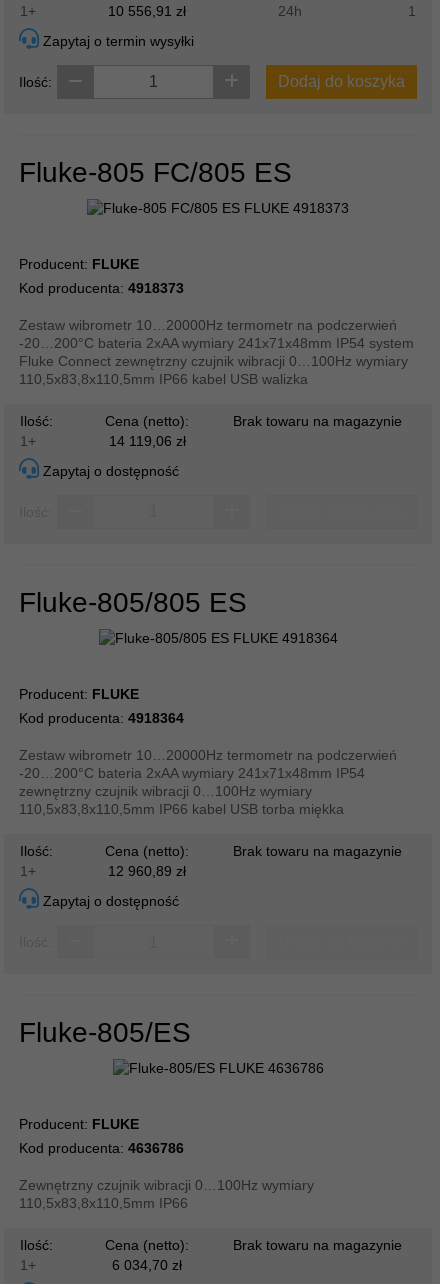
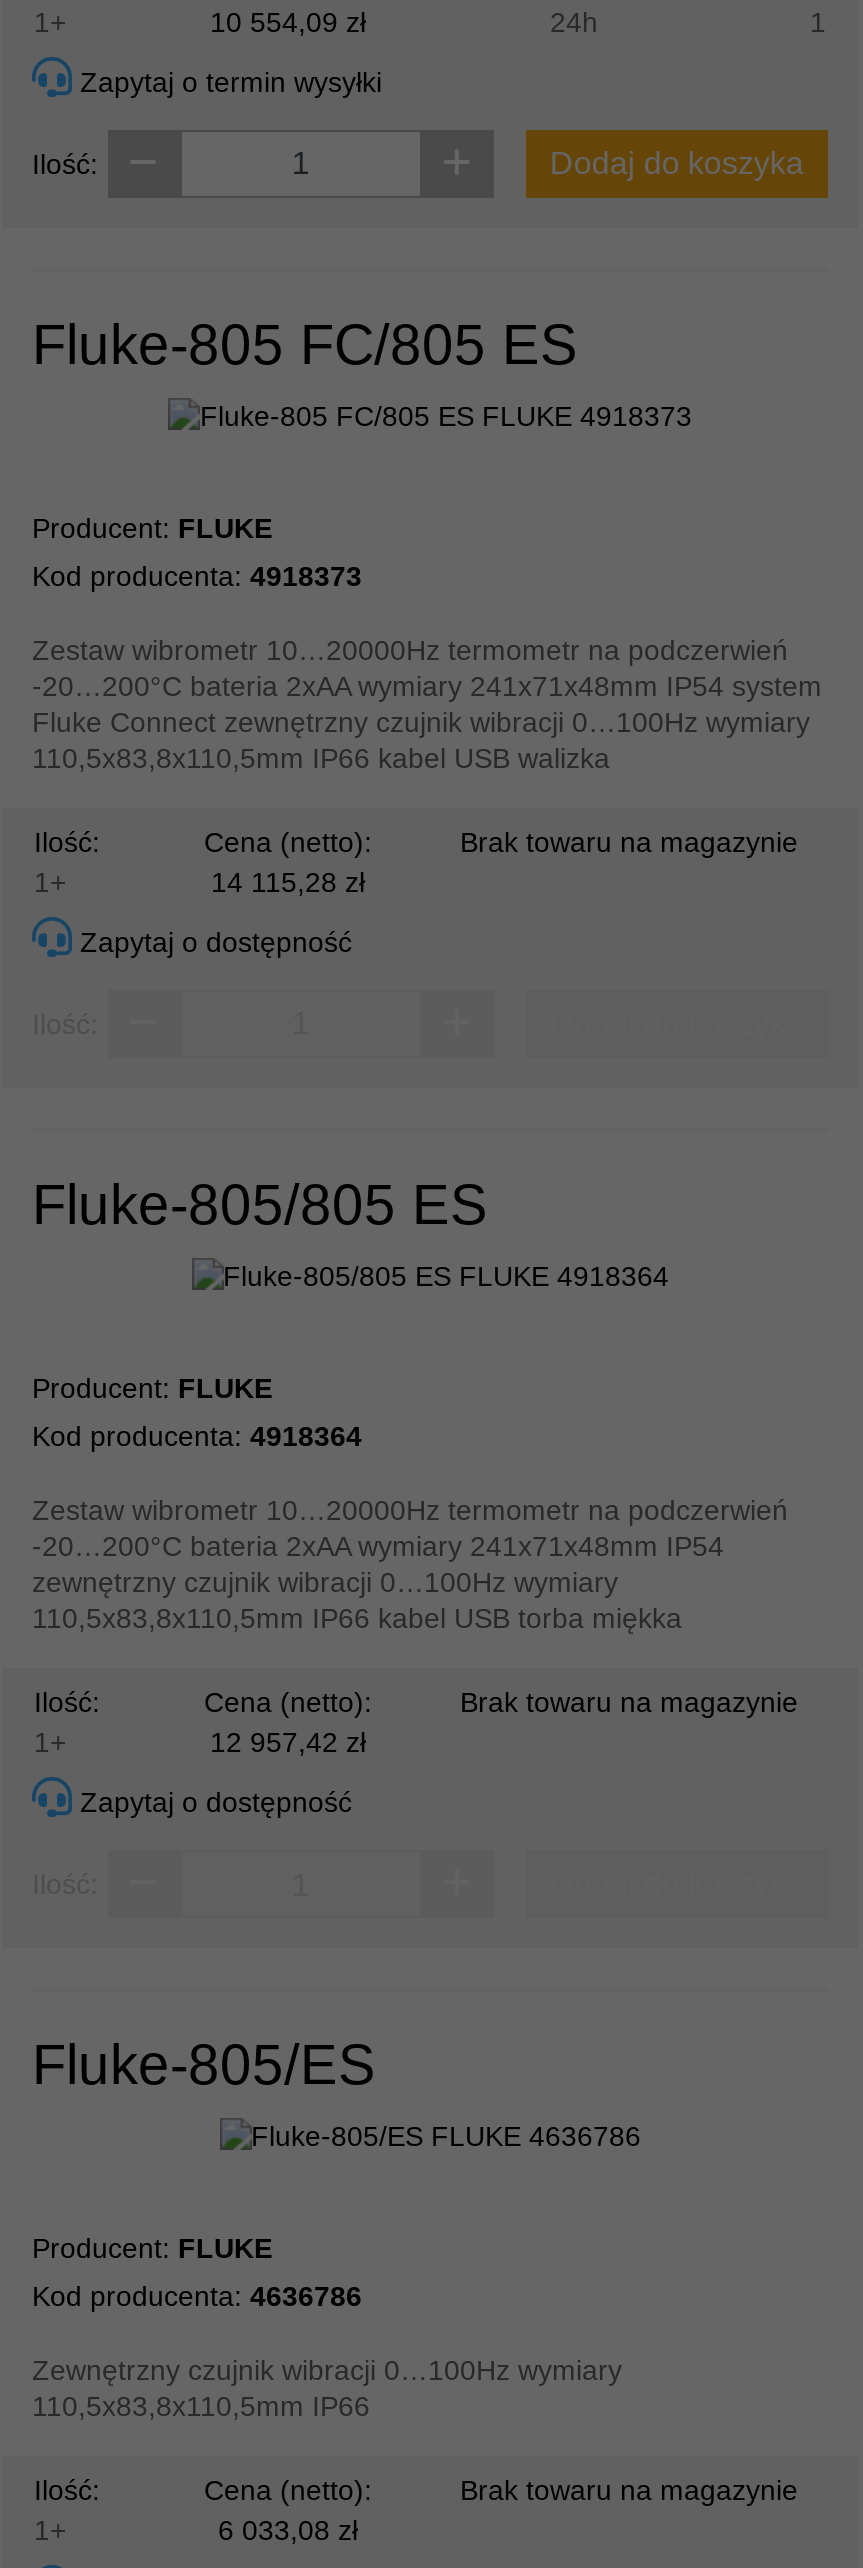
- 10 556,91 zł
+ 10 554,09 zł

- 14 119,06 zł
+ 14 115,28 zł

- 12 960,89 zł
+ 12 957,42 zł

- 6 034,70 zł
+ 6 033,08 zł
